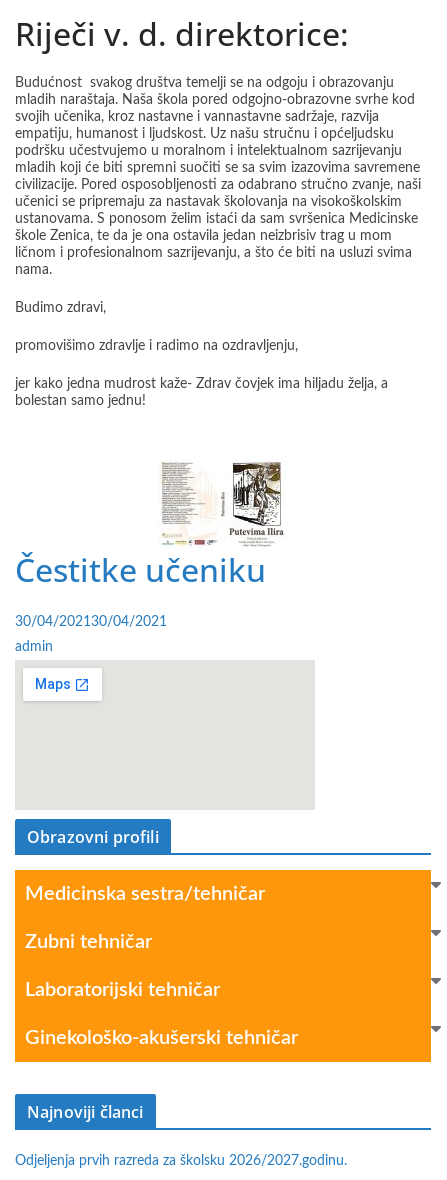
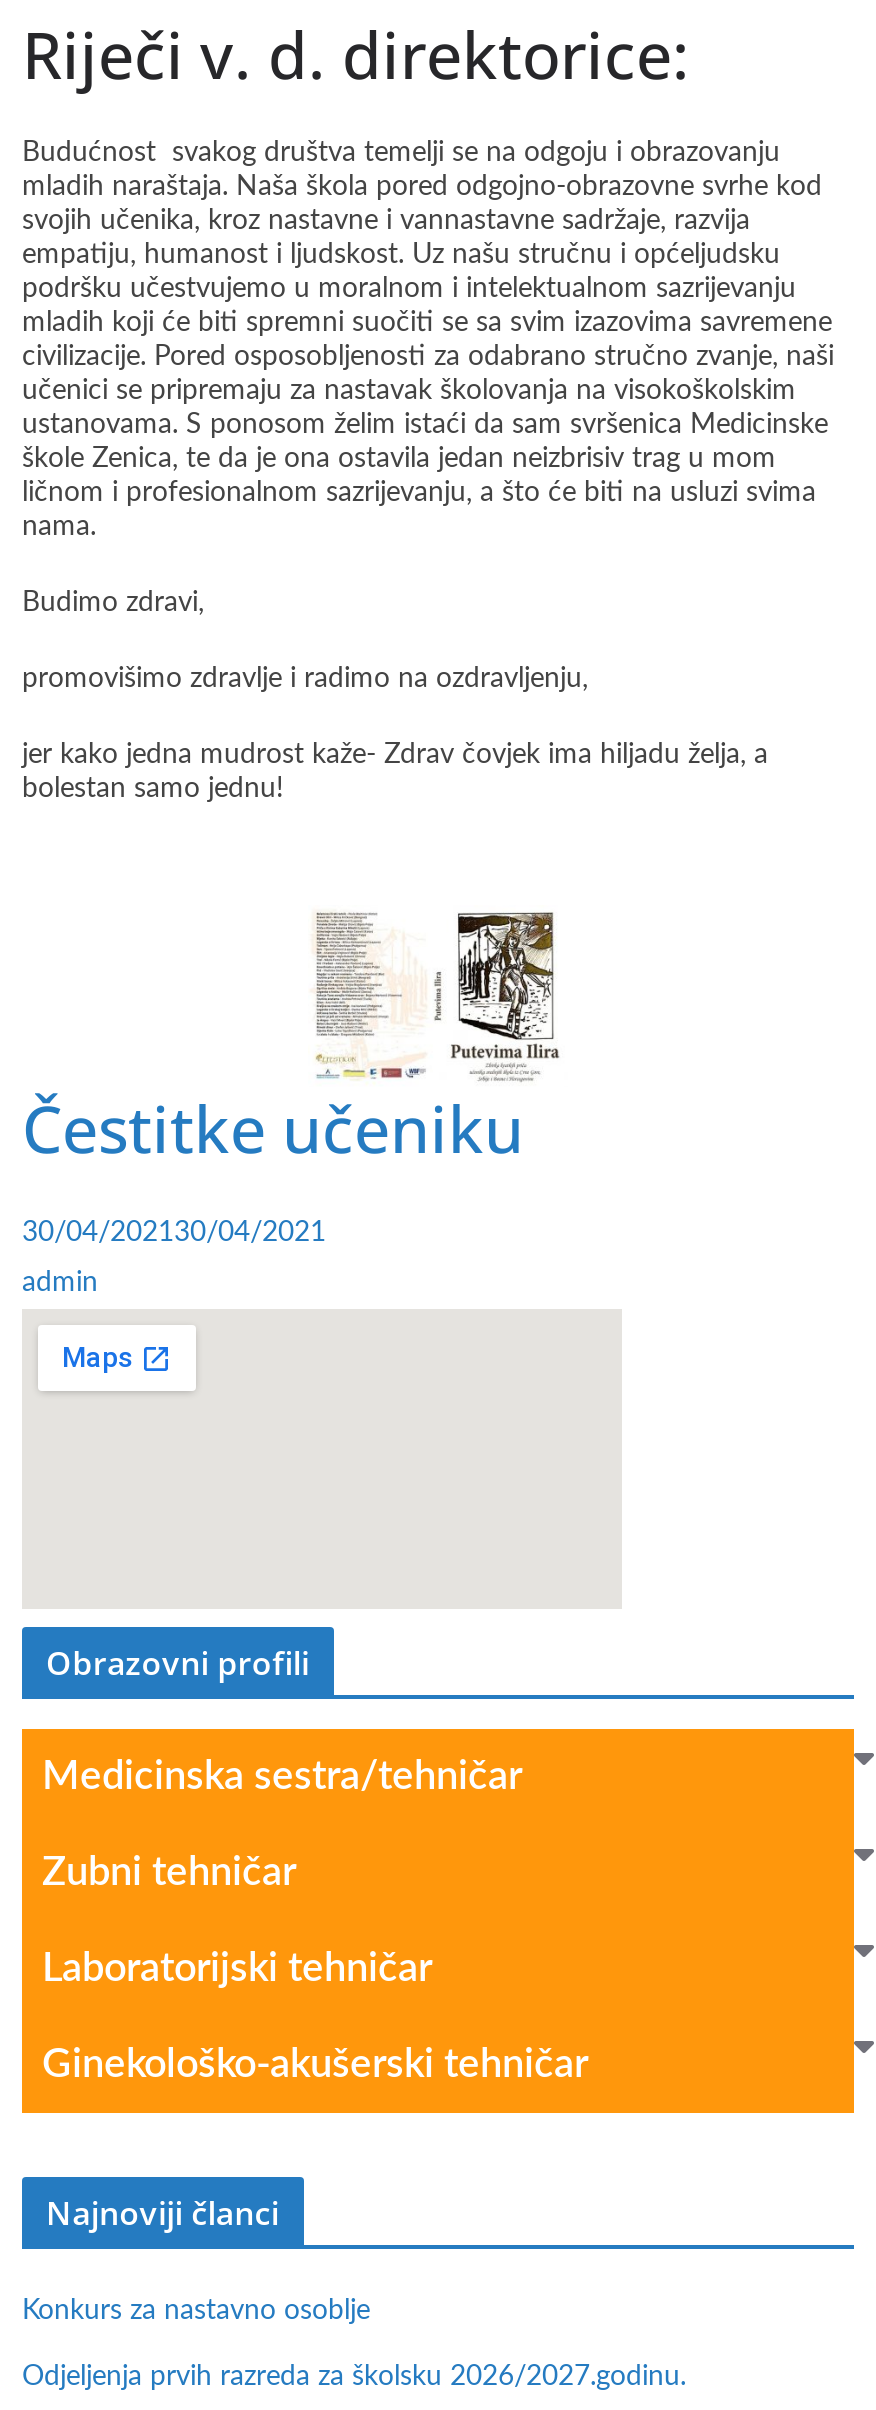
+ Konkurs za nastavno osoblje
